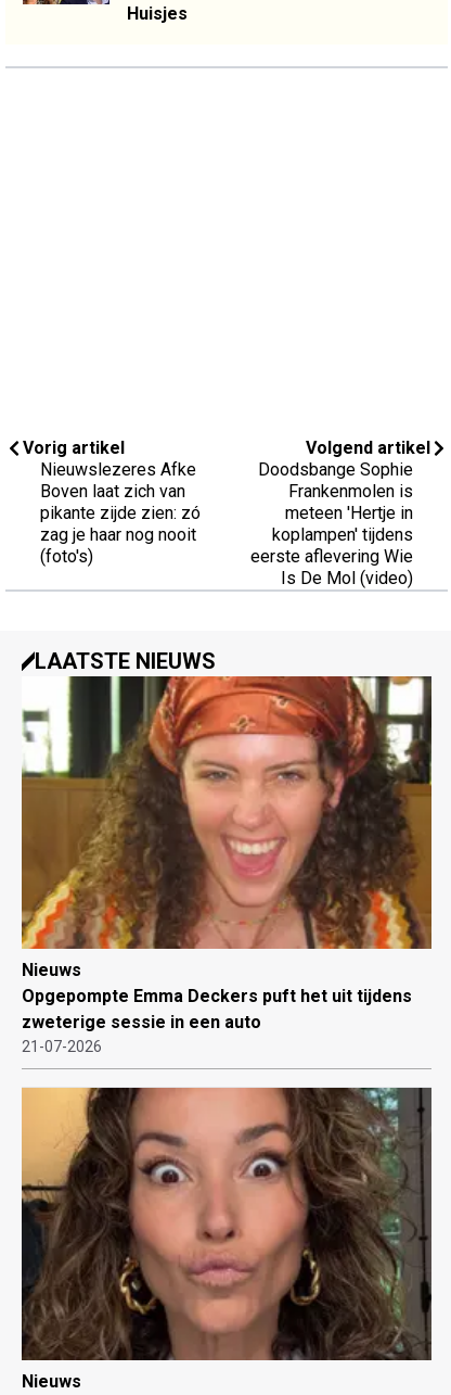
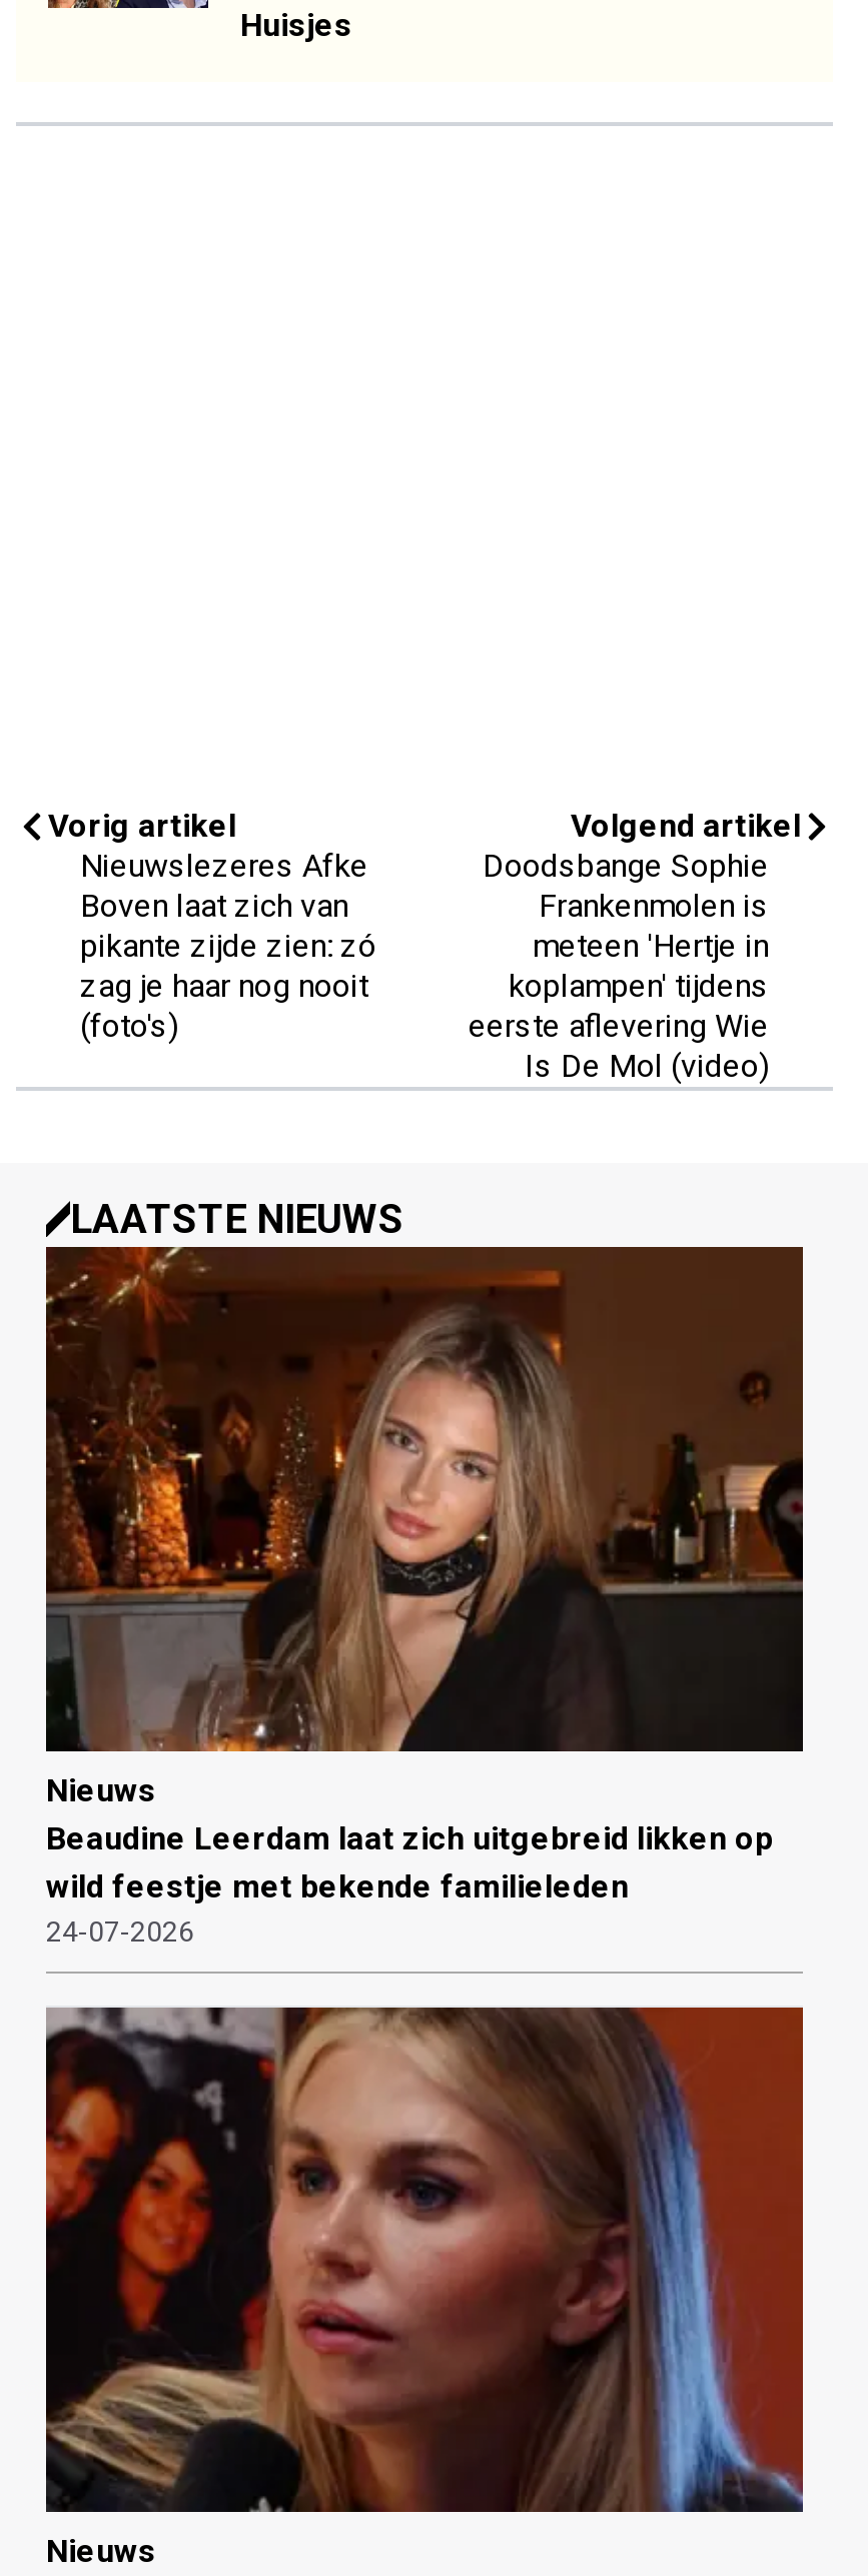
- [image]
- Opgepompte Emma Deckers puft het uit tijdens
- zweterige sessie in een auto
- 21-07-2026
+ [image]
+ Beaudine Leerdam laat zich uitgebreid likken op
+ wild feestje met bekende familieleden
+ 24-07-2026

- [image]
+ [image]
